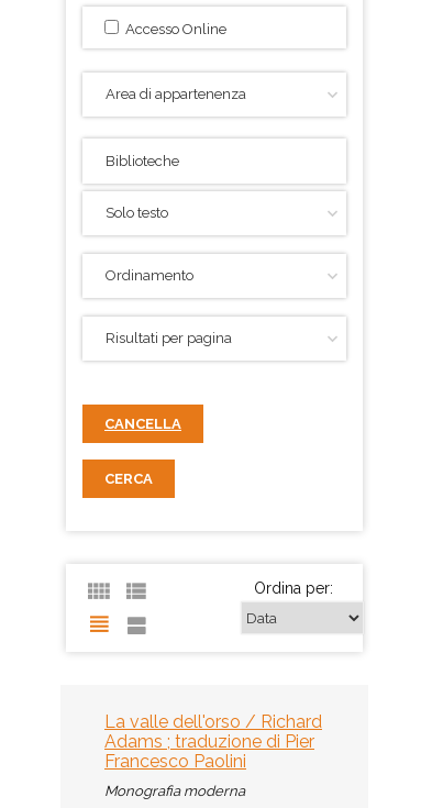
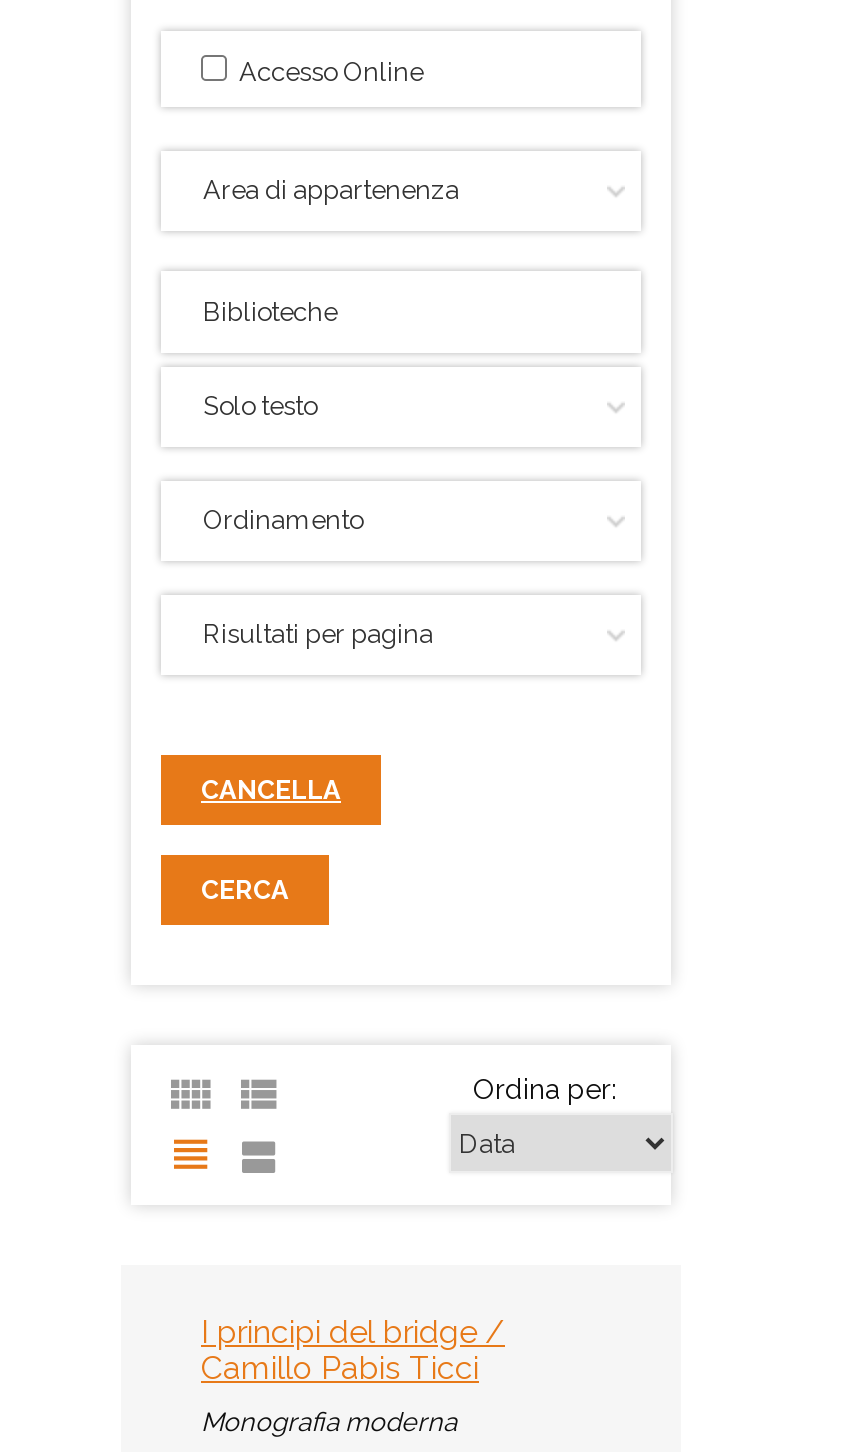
- La valle dell'orso / Richard
- Adams ; traduzione di Pier
- Francesco Paolini
+ I principi del bridge /
+ Camillo Pabis Ticci
